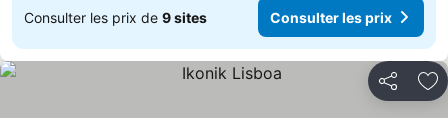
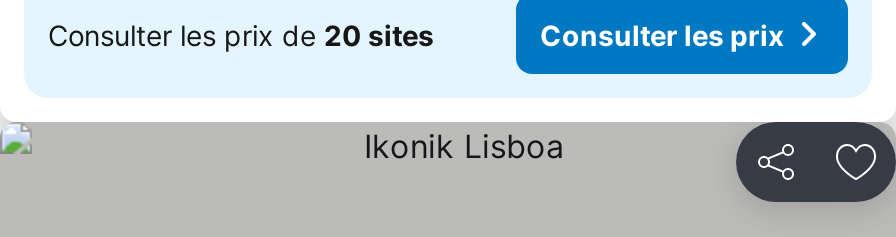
- Consulter les prix de 9 sites
+ Consulter les prix de 20 sites
